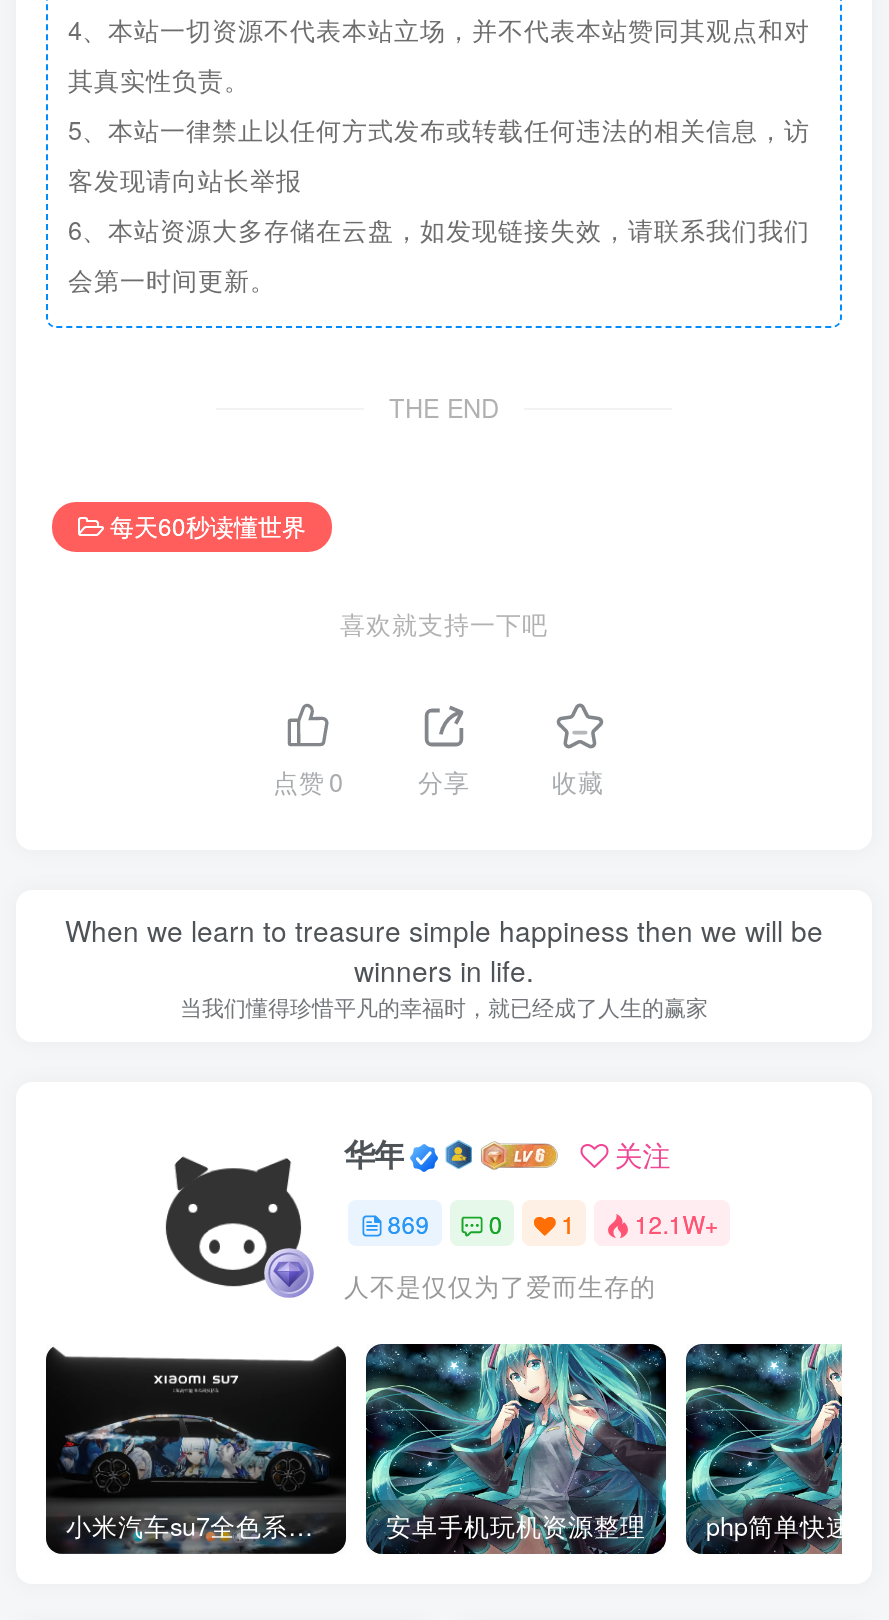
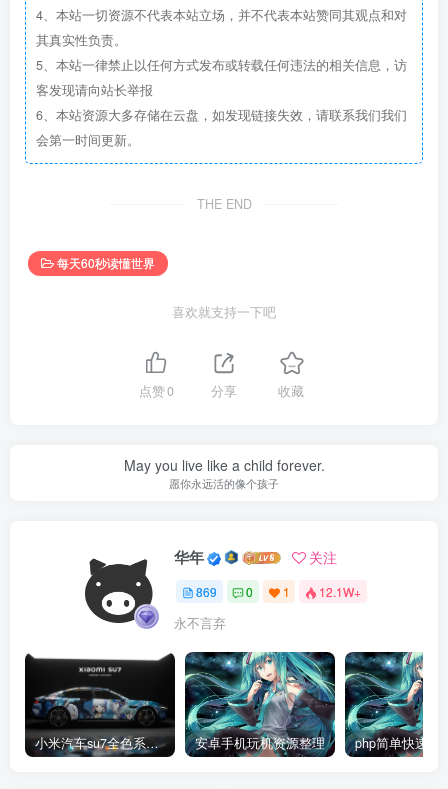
- When we learn to treasure simple happiness then we will be
- winners in life.
- 当我们懂得珍惜平凡的幸福时，就已经成了人生的赢家
+ May you live like a child forever.
+ 愿你永远活的像个孩子

- 人不是仅仅为了爱而生存的
+ 永不言弃
